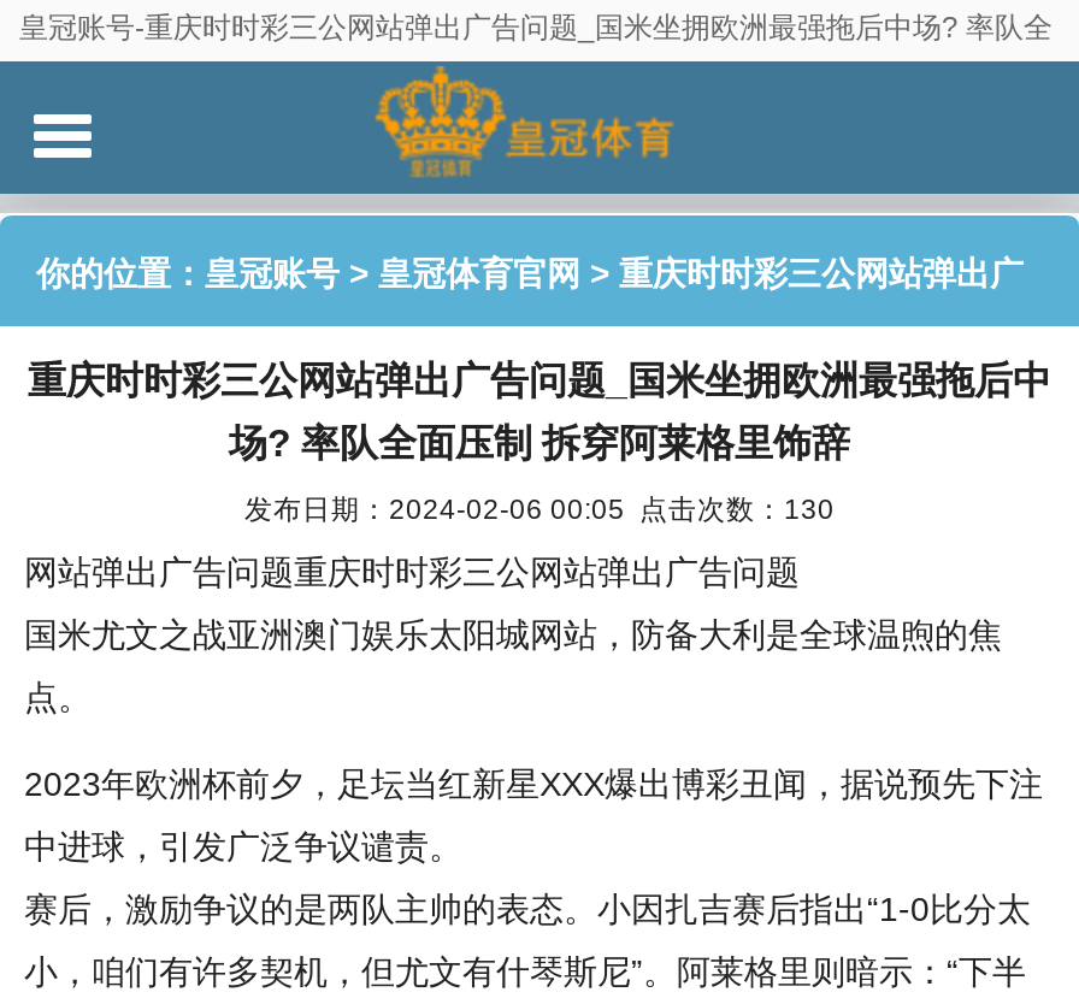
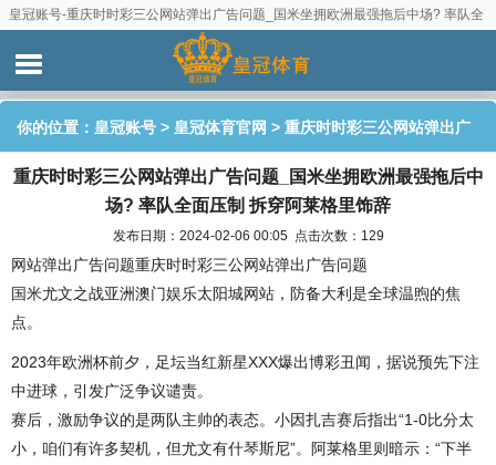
- 发布日期：2024-02-06 00:05 点击次数：130
+ 发布日期：2024-02-06 00:05 点击次数：129
